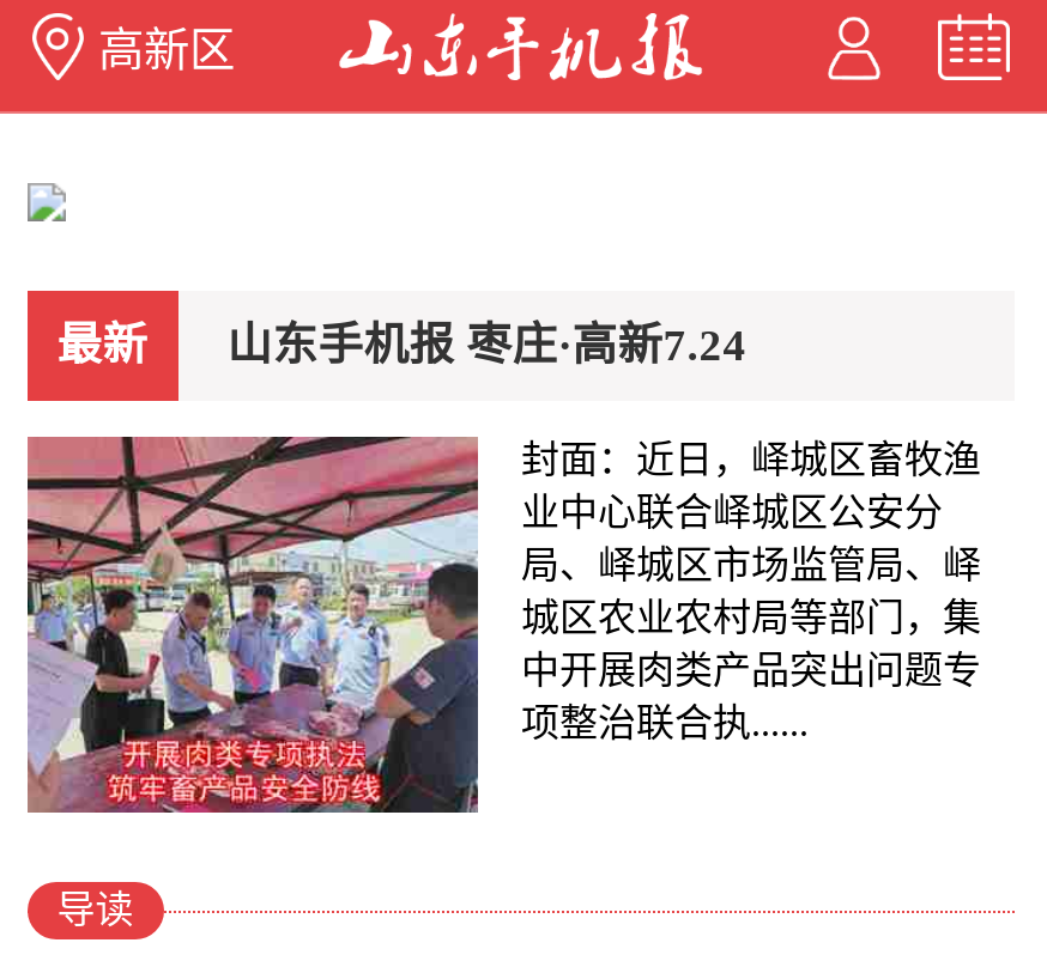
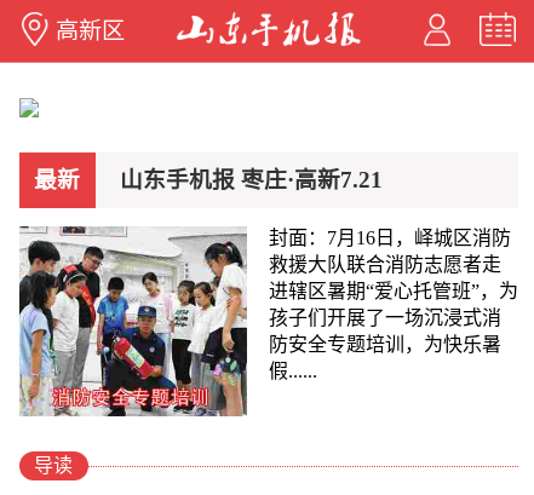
- 山东手机报 枣庄·高新7.24
+ 山东手机报 枣庄·高新7.21

- [image]
- 封面：近日，峄城区畜牧渔
- 业中心联合峄城区公安分
- 局、峄城区市场监管局、峄
- 城区农业农村局等部门，集
- 中开展肉类产品突出问题专
- 项整治联合执......
+ [image]
+ 封面：7月16日，峄城区消防
+ 救援大队联合消防志愿者走
+ 进辖区暑期“爱心托管班”，为
+ 孩子们开展了一场沉浸式消
+ 防安全专题培训，为快乐暑
+ 假......
